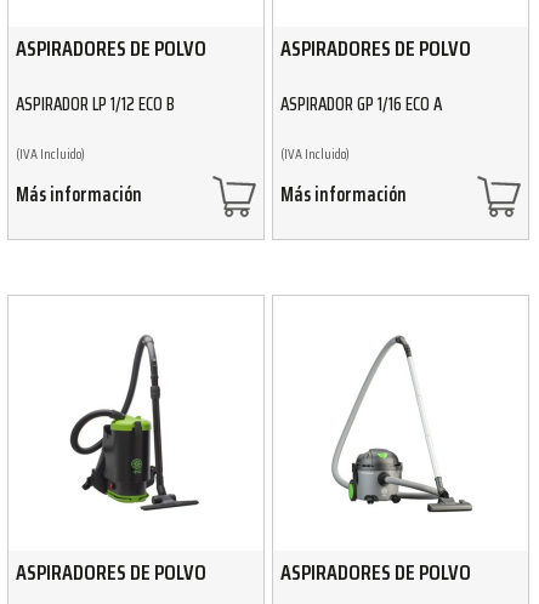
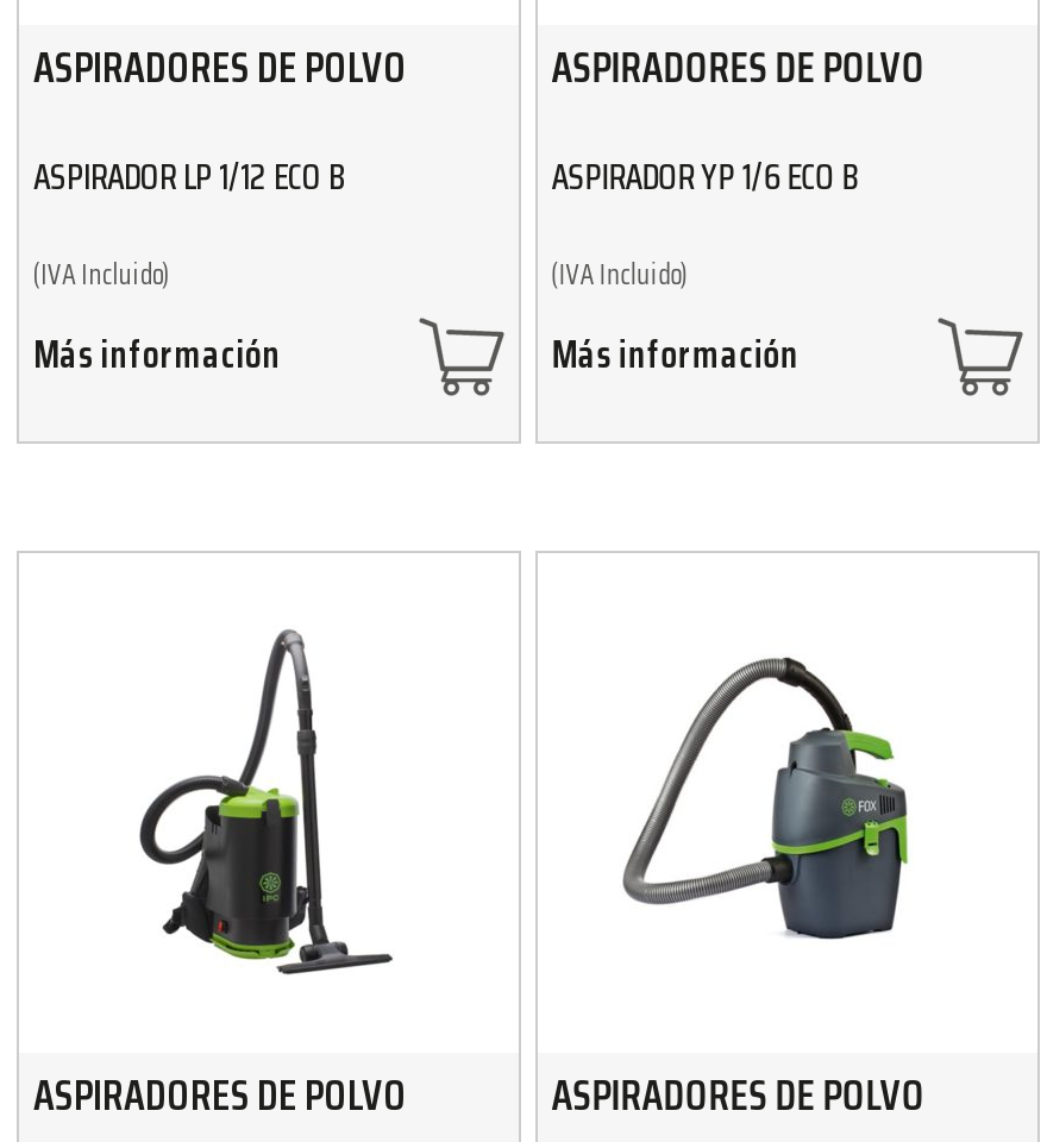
- ASPIRADOR GP 1/16 ECO A
+ ASPIRADOR YP 1/6 ECO B

- [image]
+ [image]
